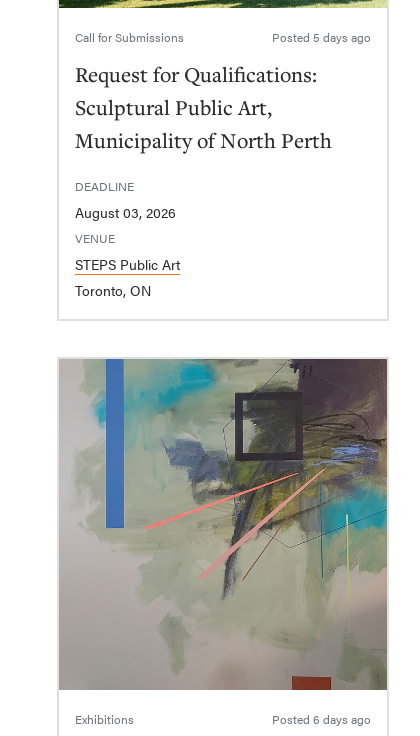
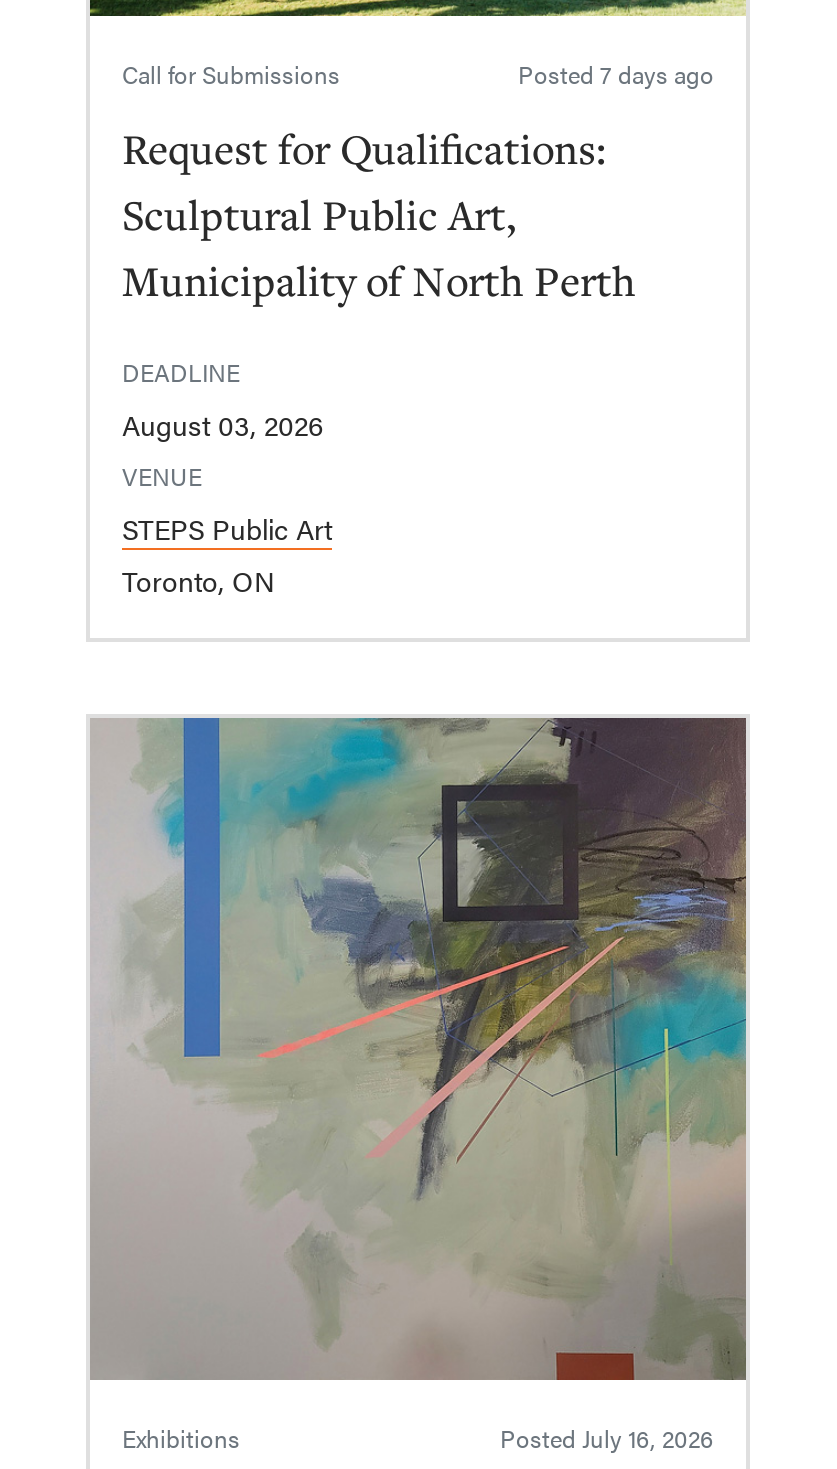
- Posted 5 days ago
+ Posted 7 days ago

- Posted 6 days ago
+ Posted July 16, 2026
